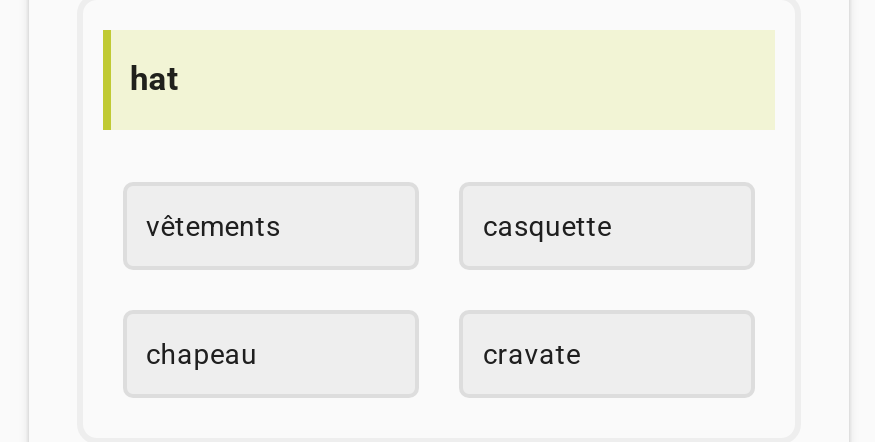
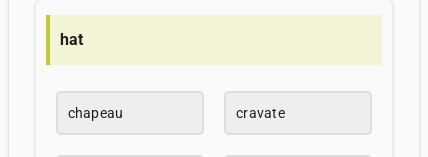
- vêtements
- casquette
